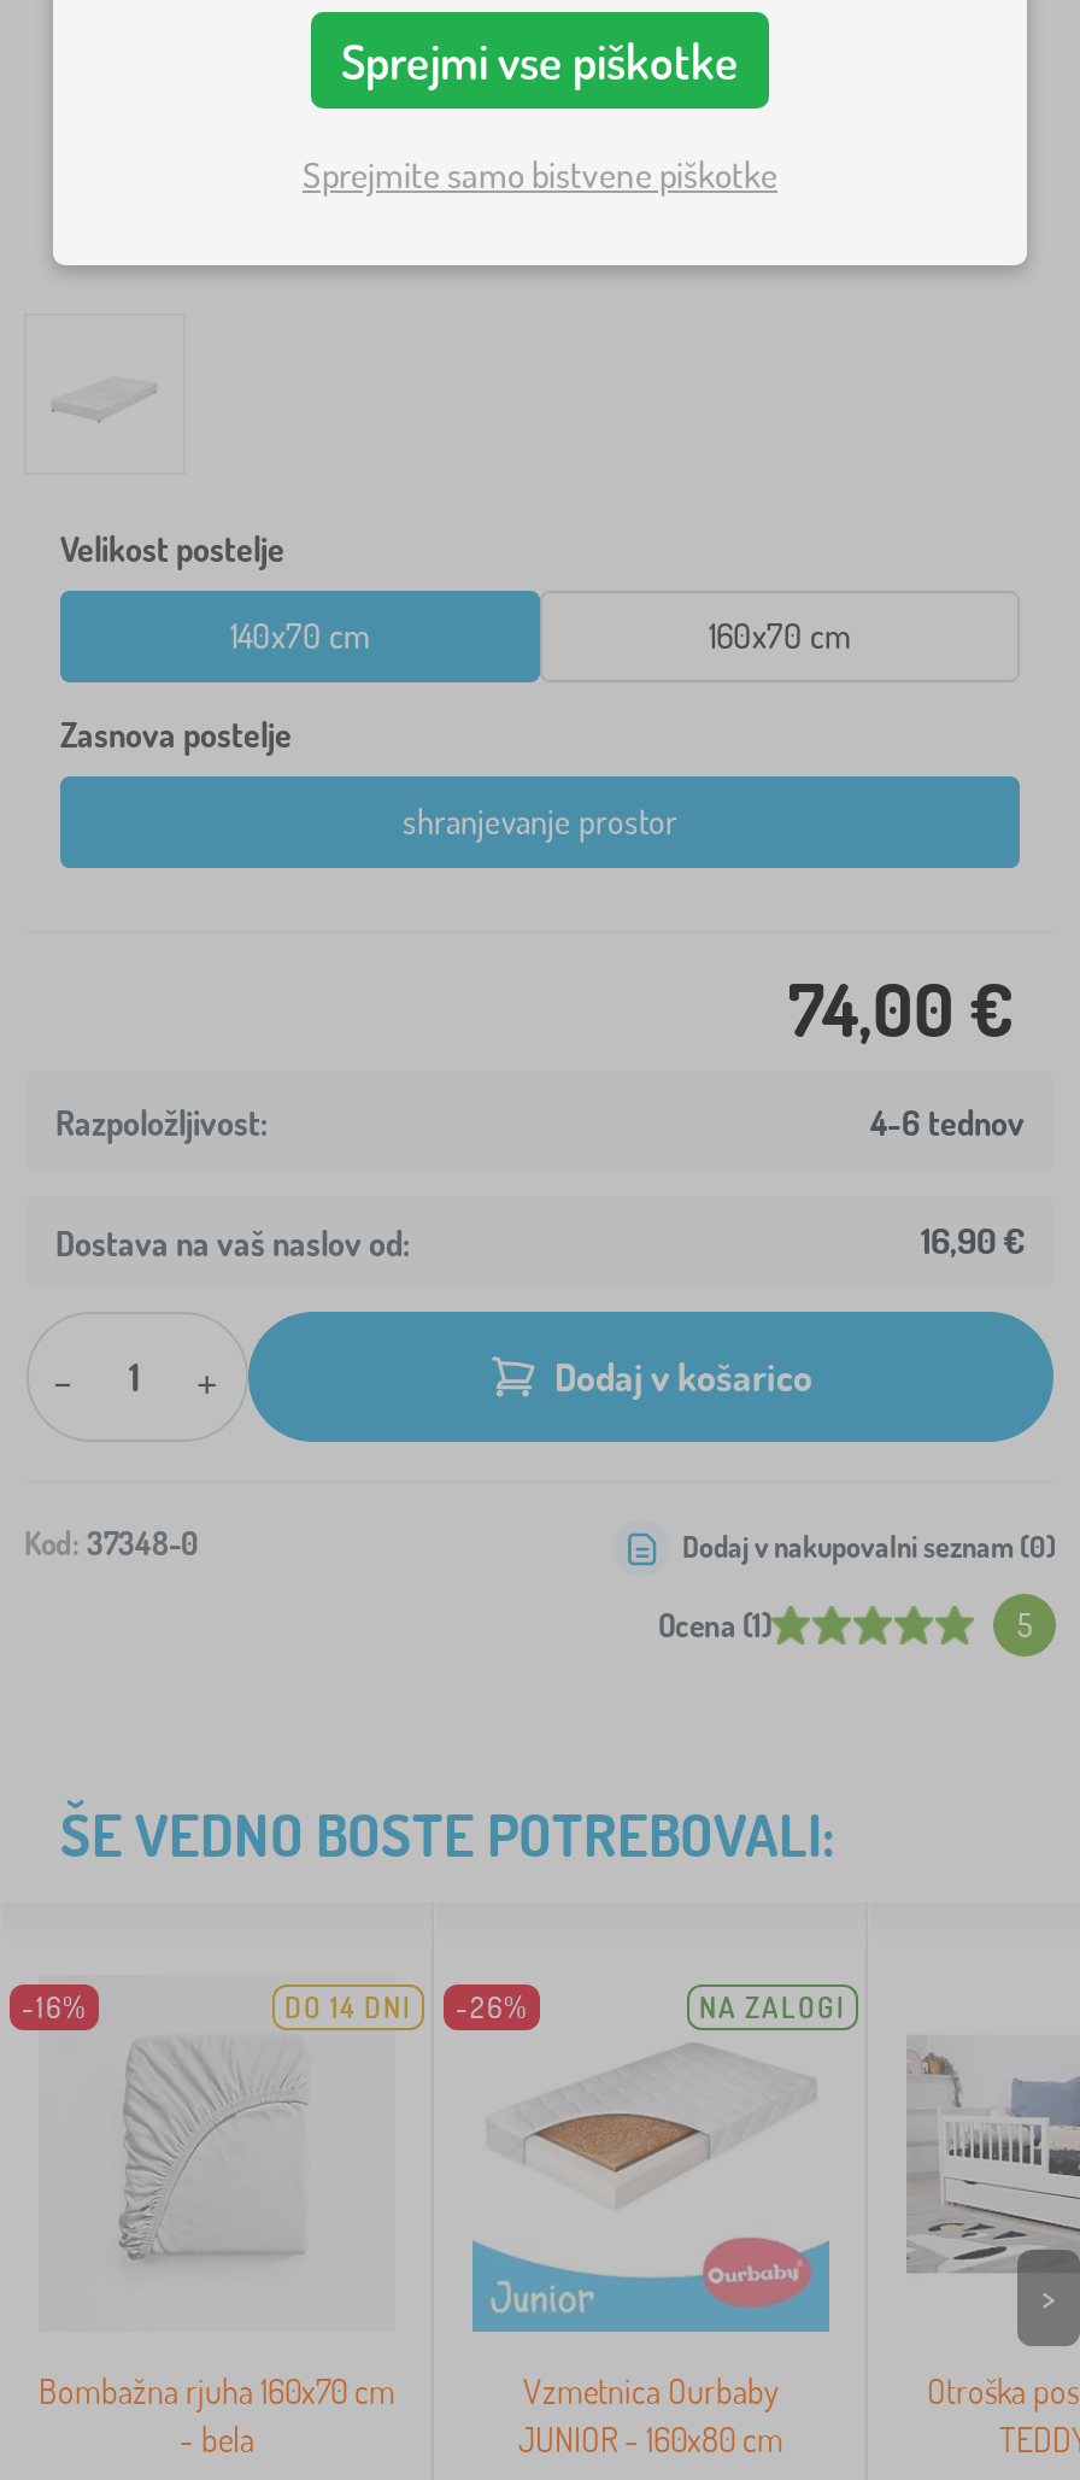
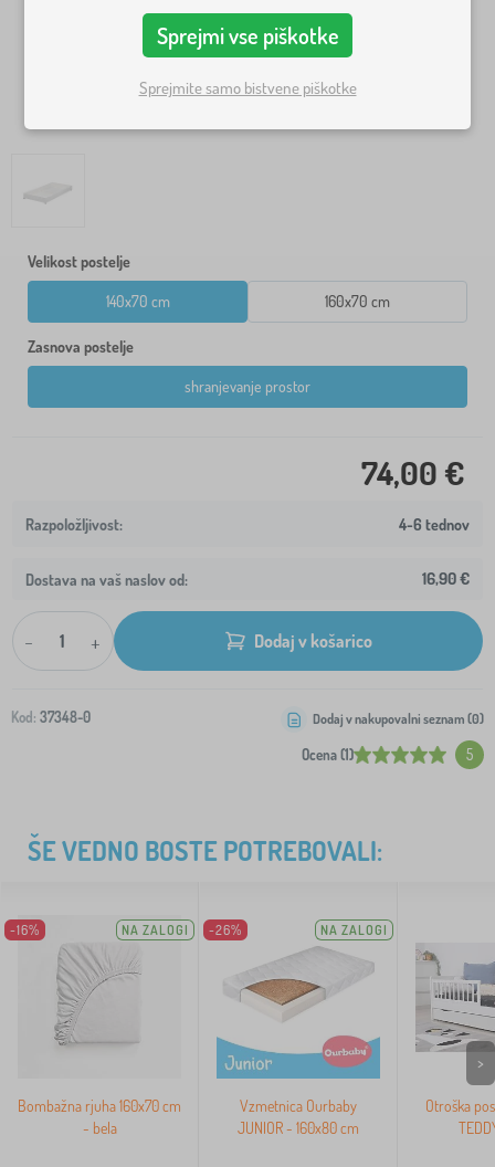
- DO 14 DNI
+ NA ZALOGI
